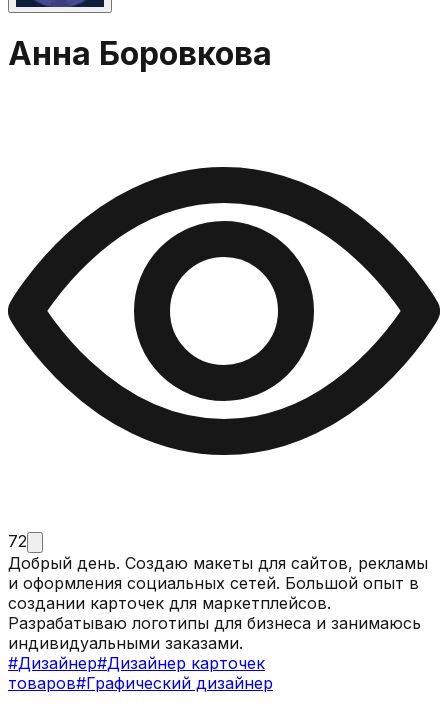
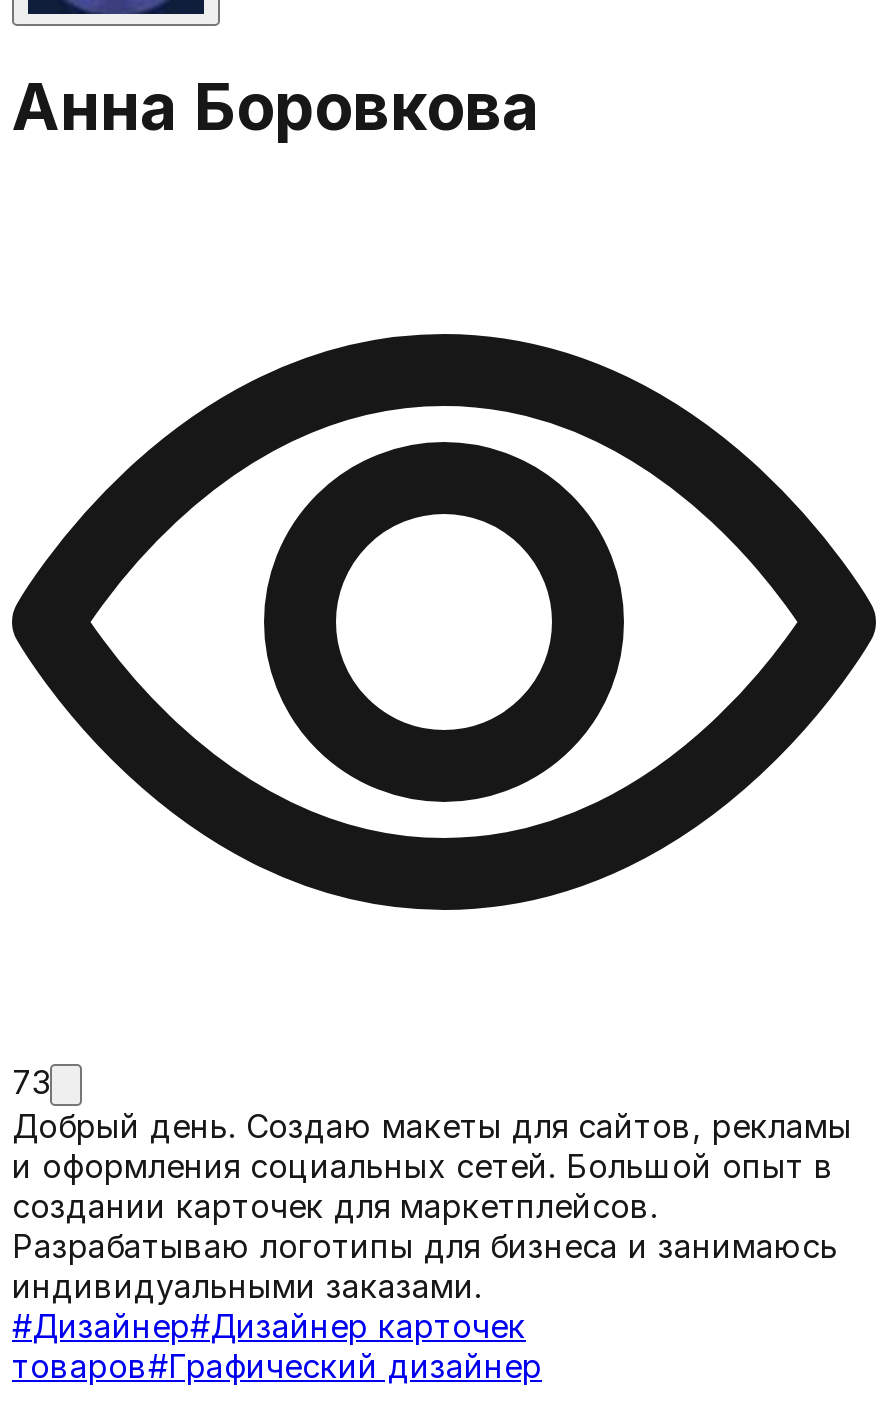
- 72
+ 73
